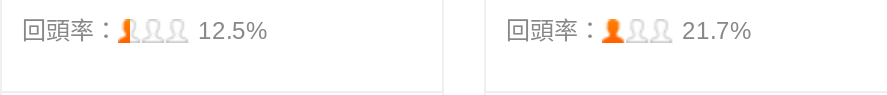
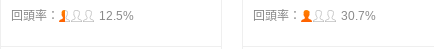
- 21.7%
+ 30.7%
